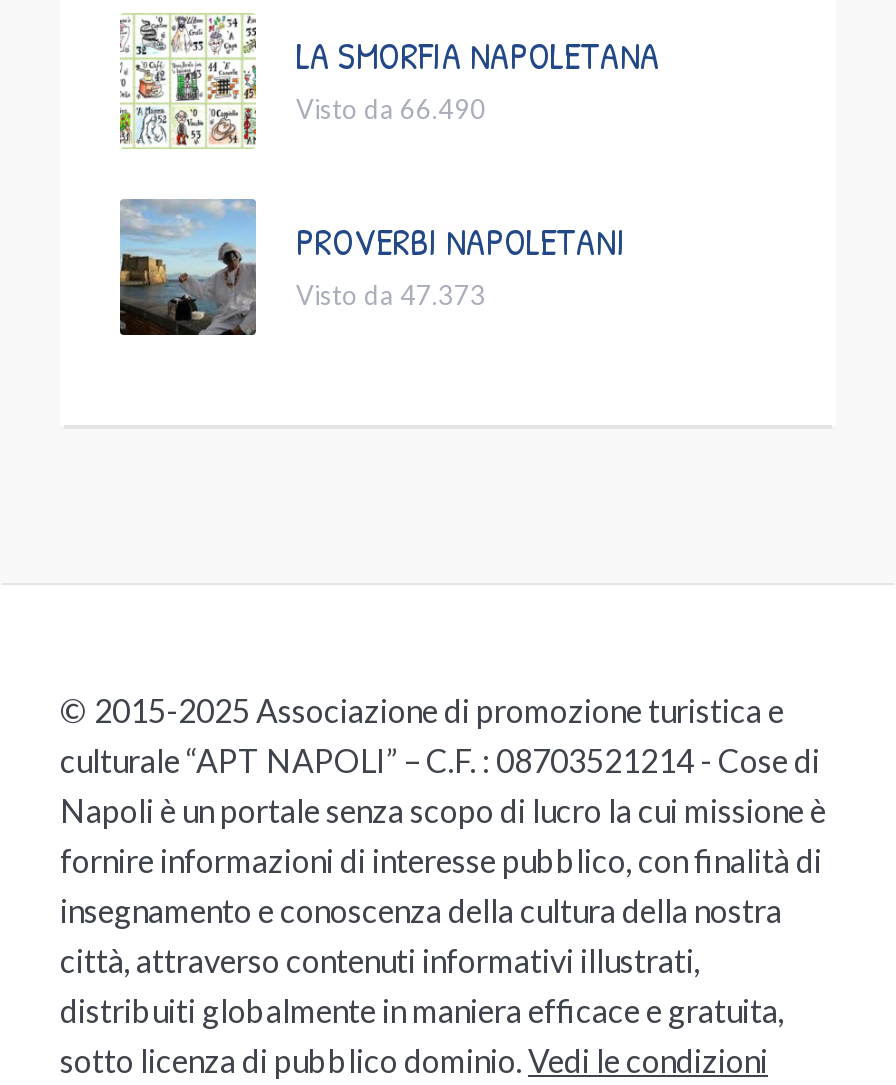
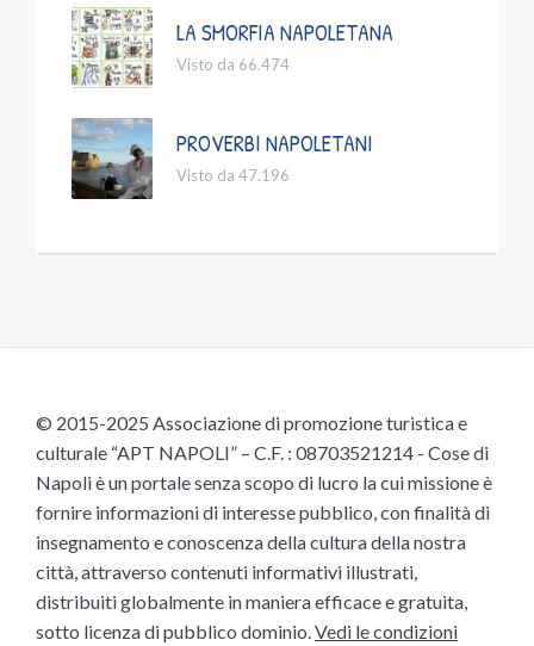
- Visto da 66.490
+ Visto da 66.474

- Visto da 47.373
+ Visto da 47.196
